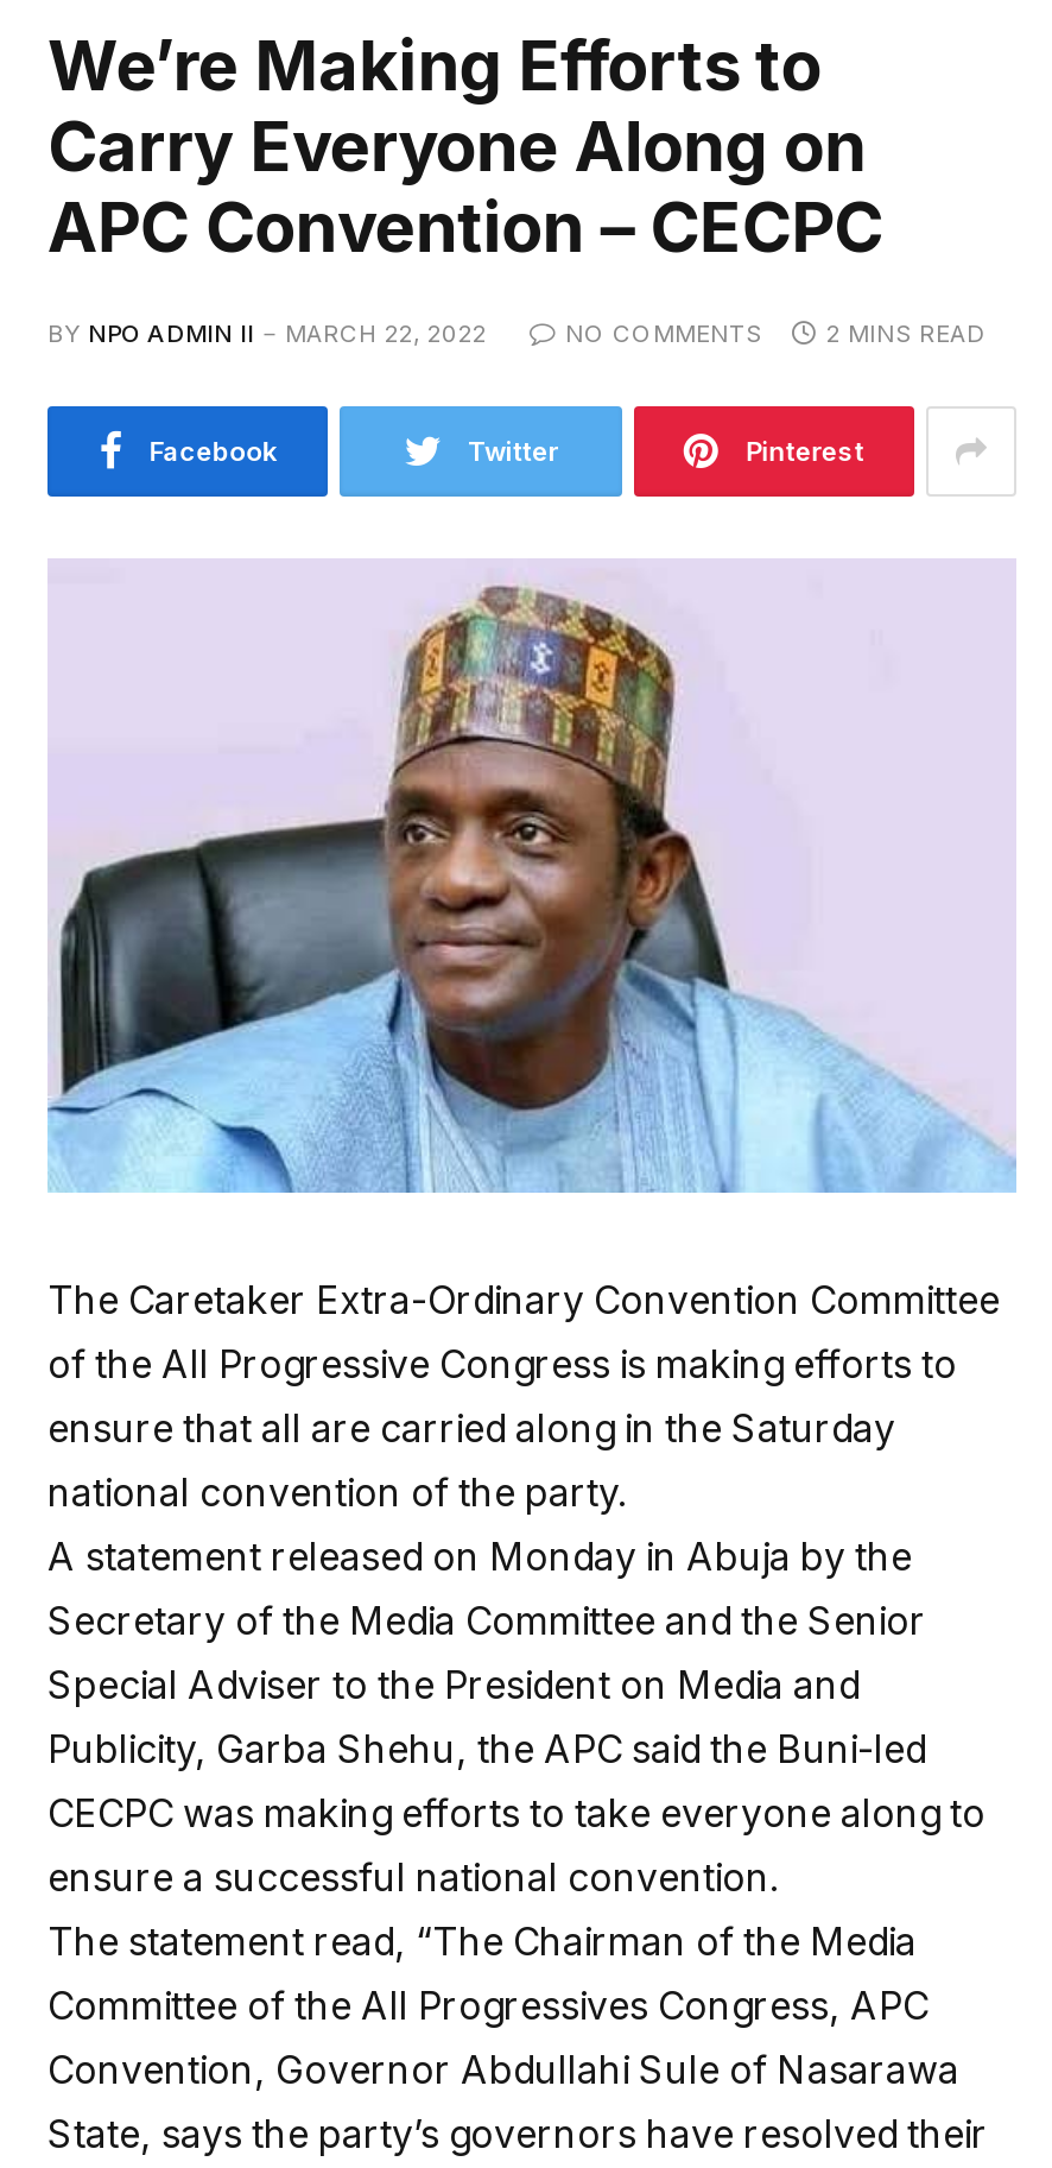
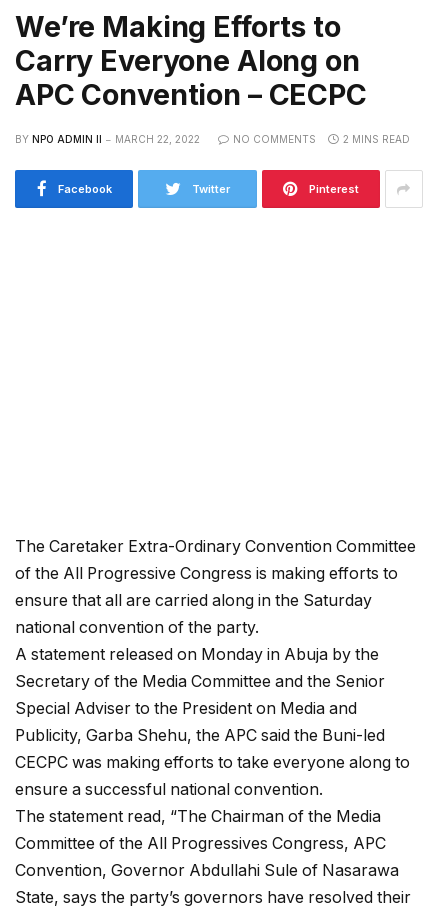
- [image]
